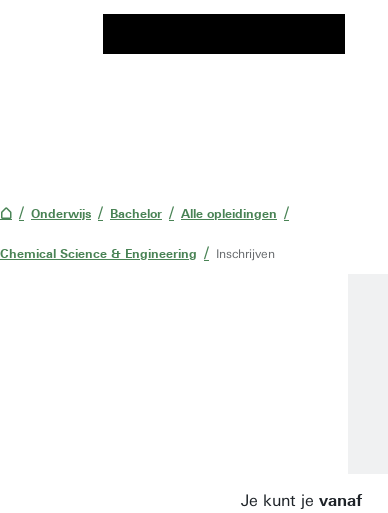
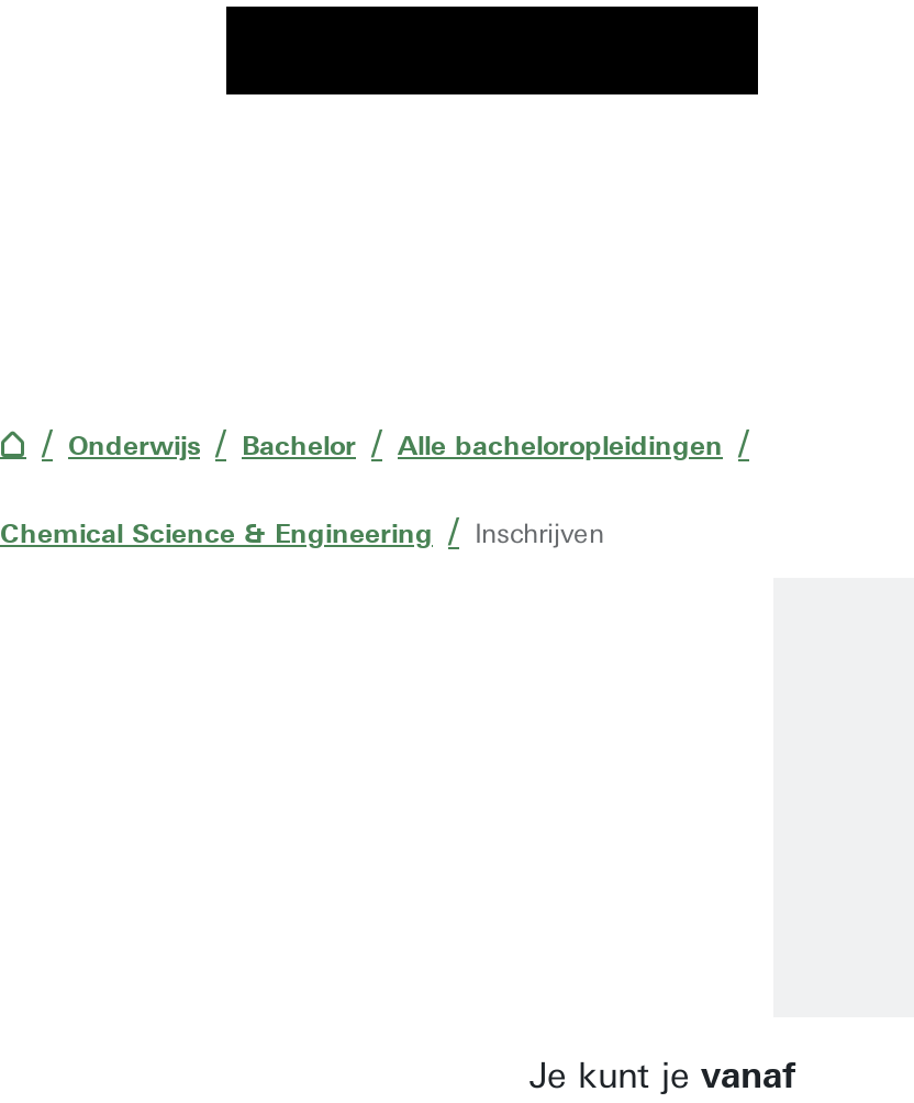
- Alle opleidingen
+ Alle bacheloropleidingen
